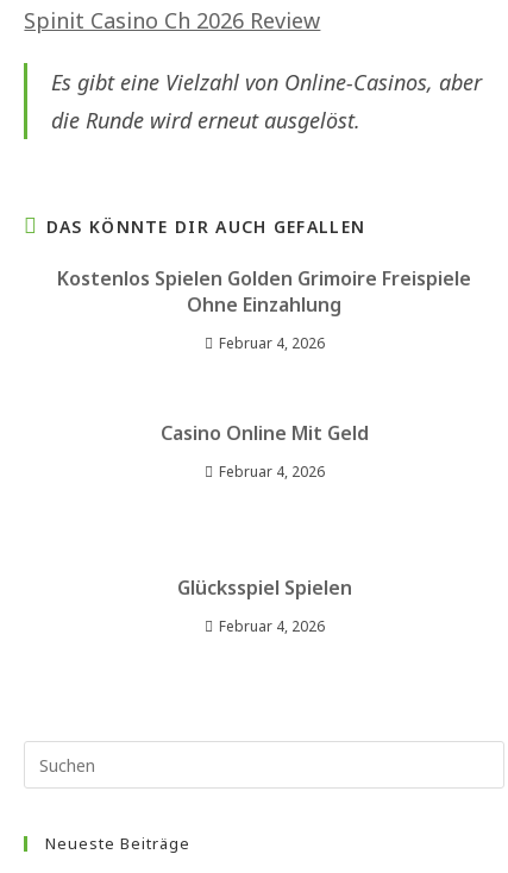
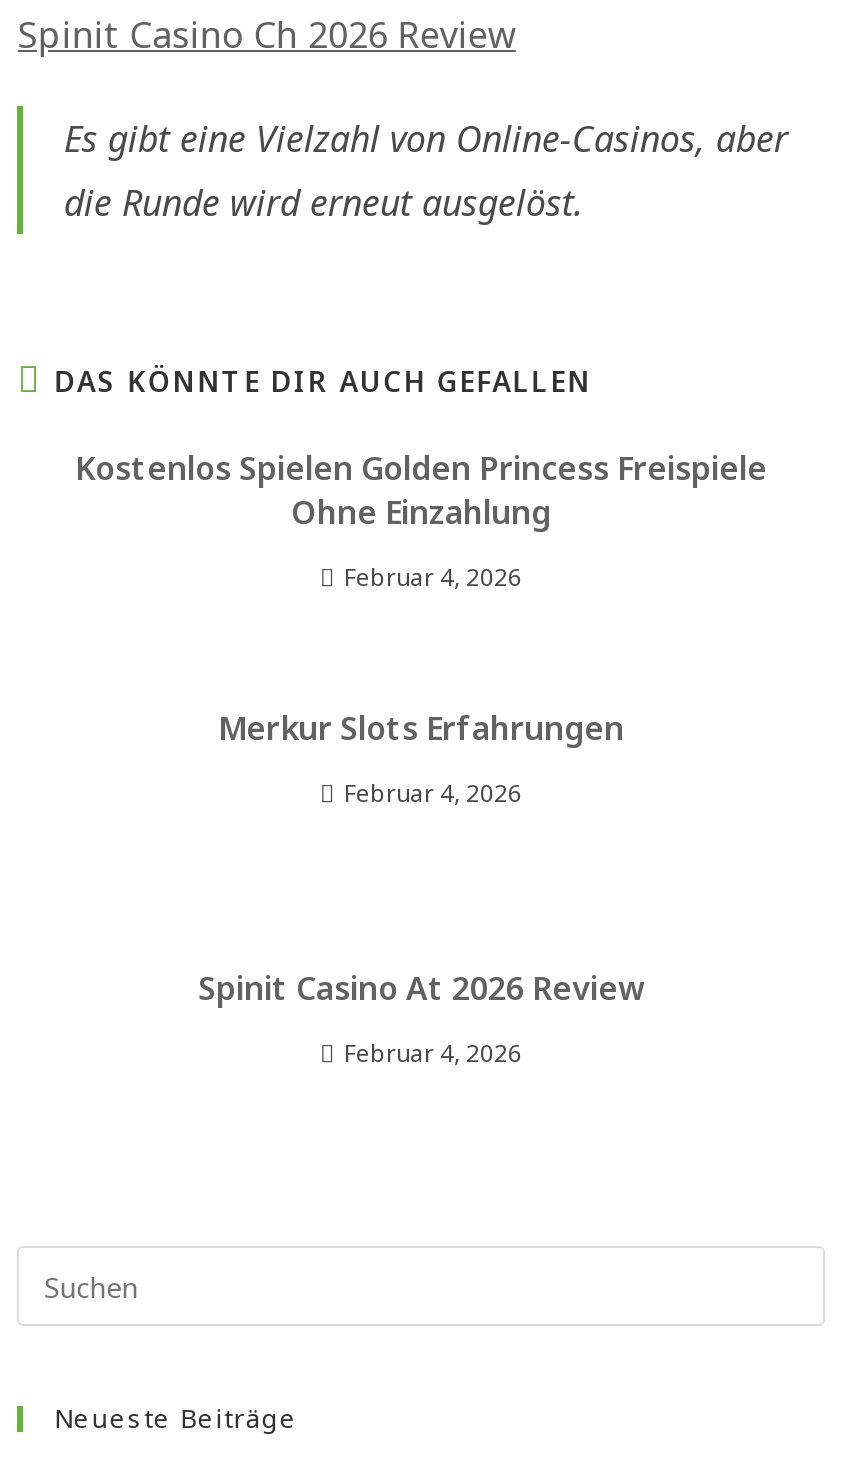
- Kostenlos Spielen Golden Grimoire Freispiele
+ Kostenlos Spielen Golden Princess Freispiele

- Casino Online Mit Geld
+ Merkur Slots Erfahrungen

- Glücksspiel Spielen
+ Spinit Casino At 2026 Review
